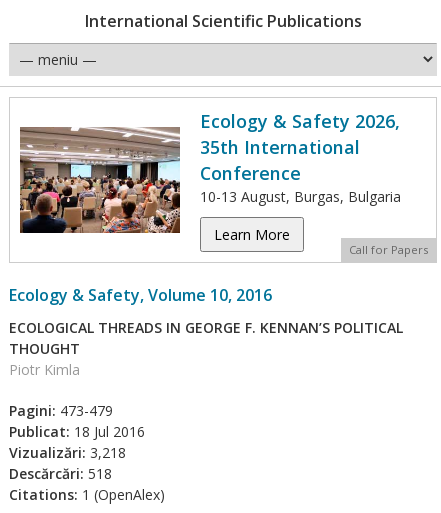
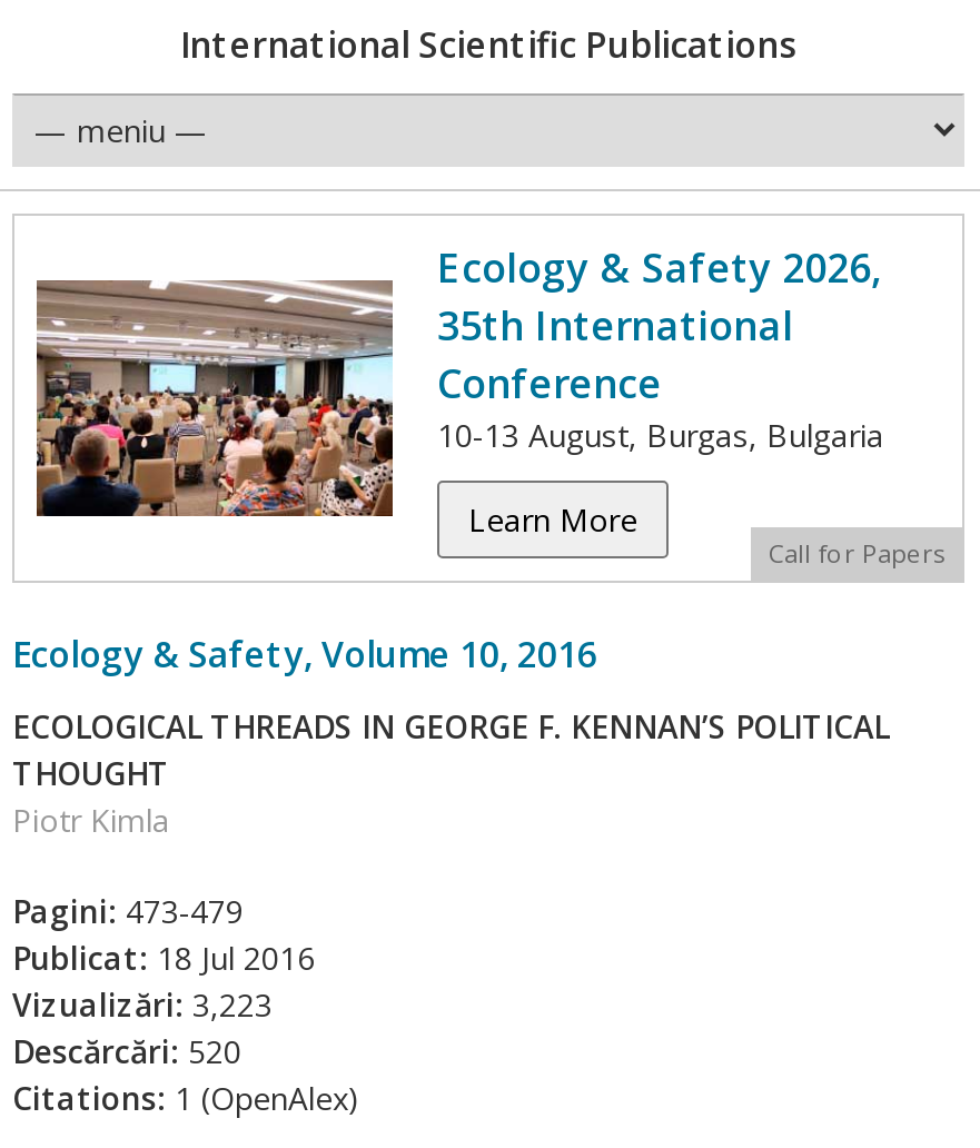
- Vizualizări: 3,218
+ Vizualizări: 3,223

- Descărcări: 518
+ Descărcări: 520
